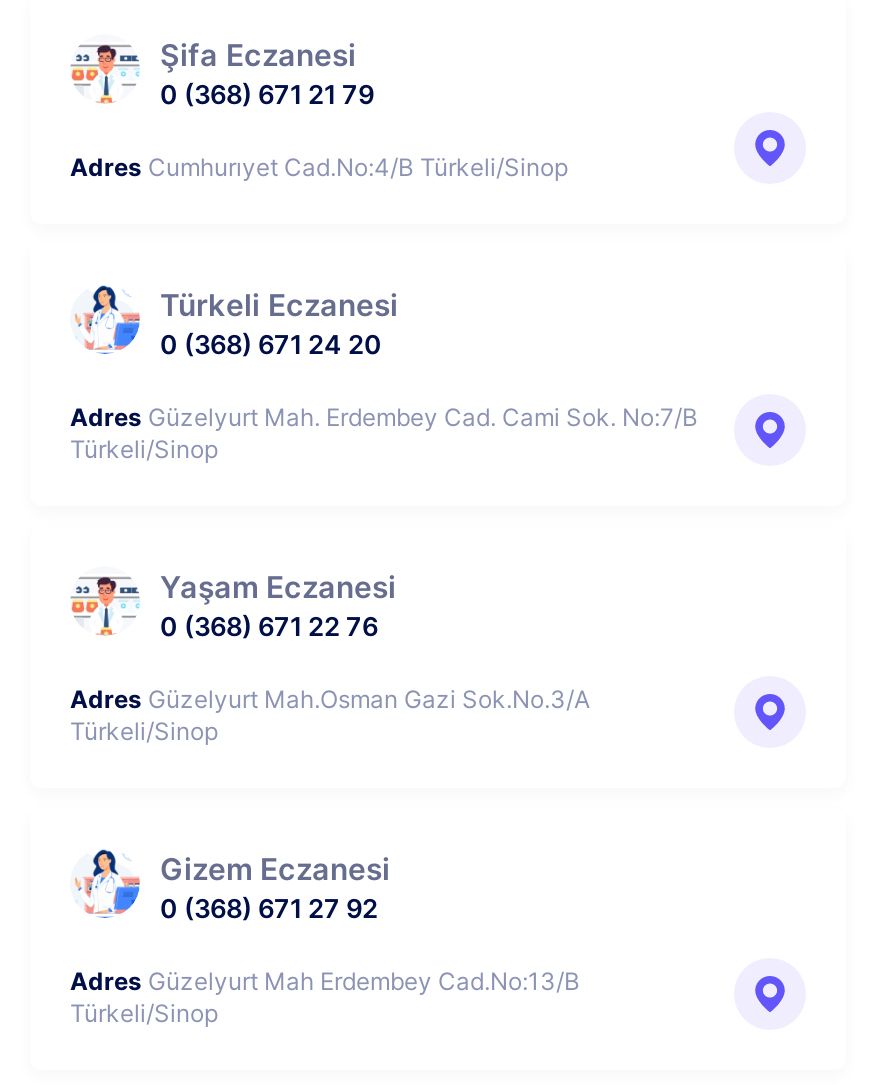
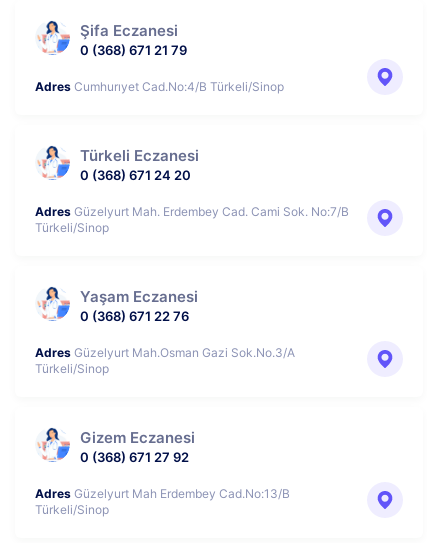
- [image]
+ [image]

- [image]
+ [image]
